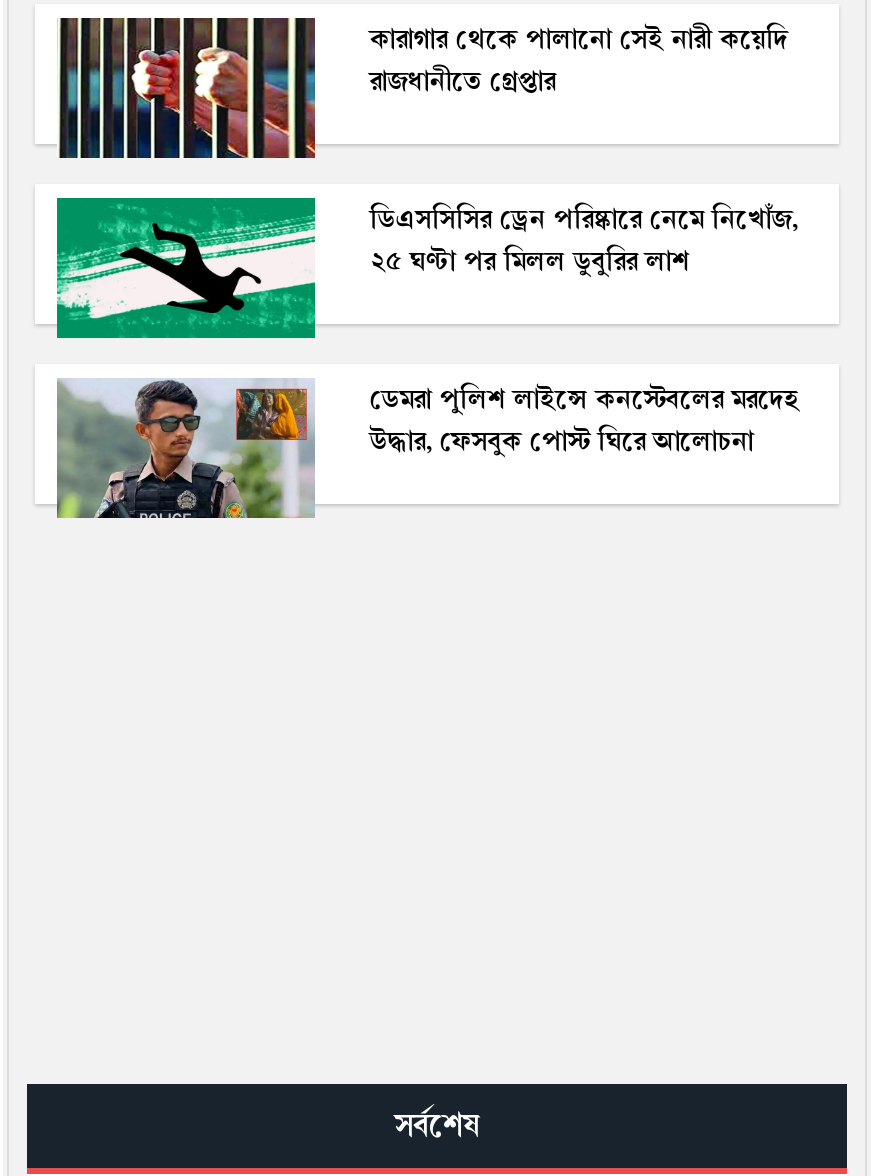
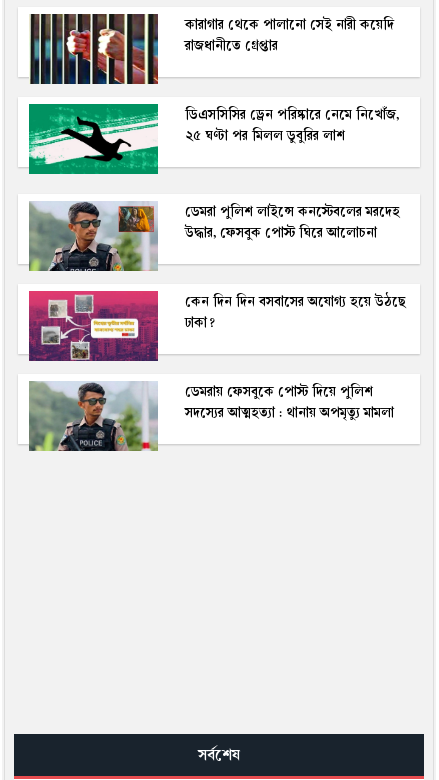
+ [image]
+ কেন দিন দিন বসবাসের অযোগ্য হয়ে উঠছে
+ ঢাকা?

+ [image]
+ ডেমরায় ফেসবুকে পোস্ট দিয়ে পুলিশ
+ সদস্যের আত্মহত্যা : থানায় অপমৃত্যু মামলা
